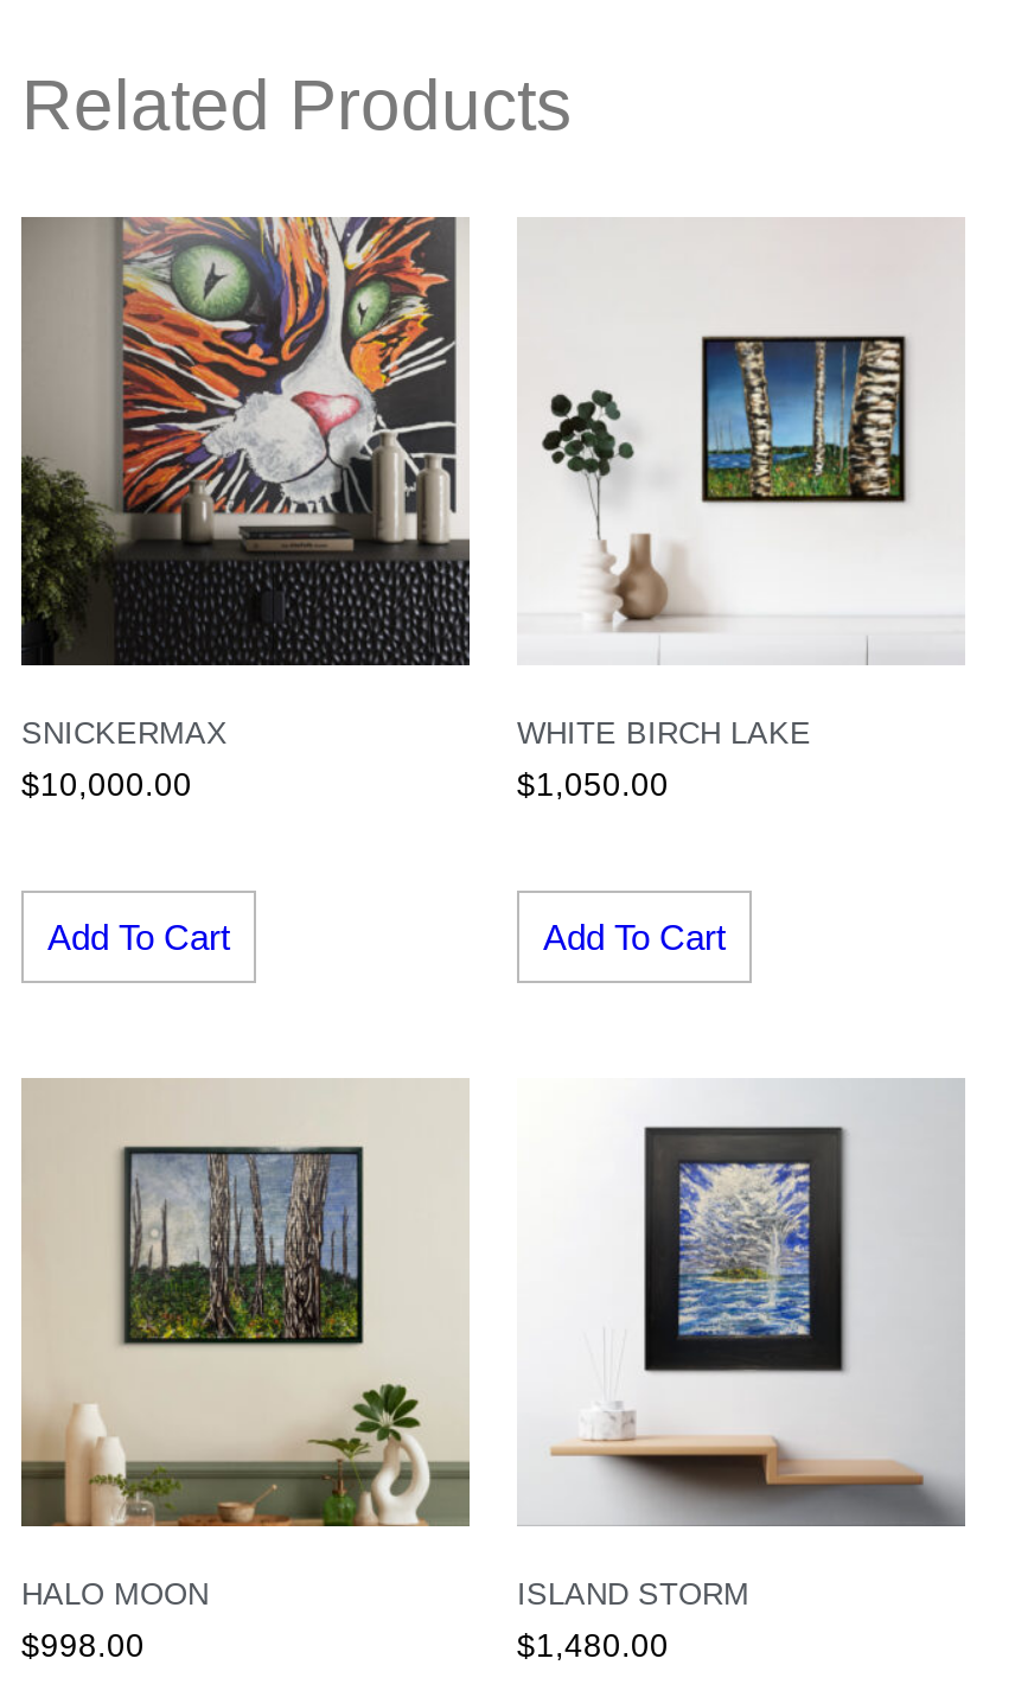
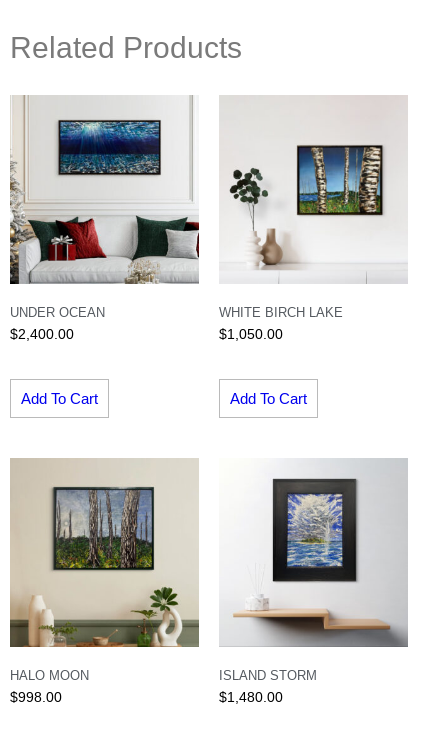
- [image]
- SNICKERMAX
- $10,000.00
+ [image]
+ UNDER OCEAN
+ $2,400.00
